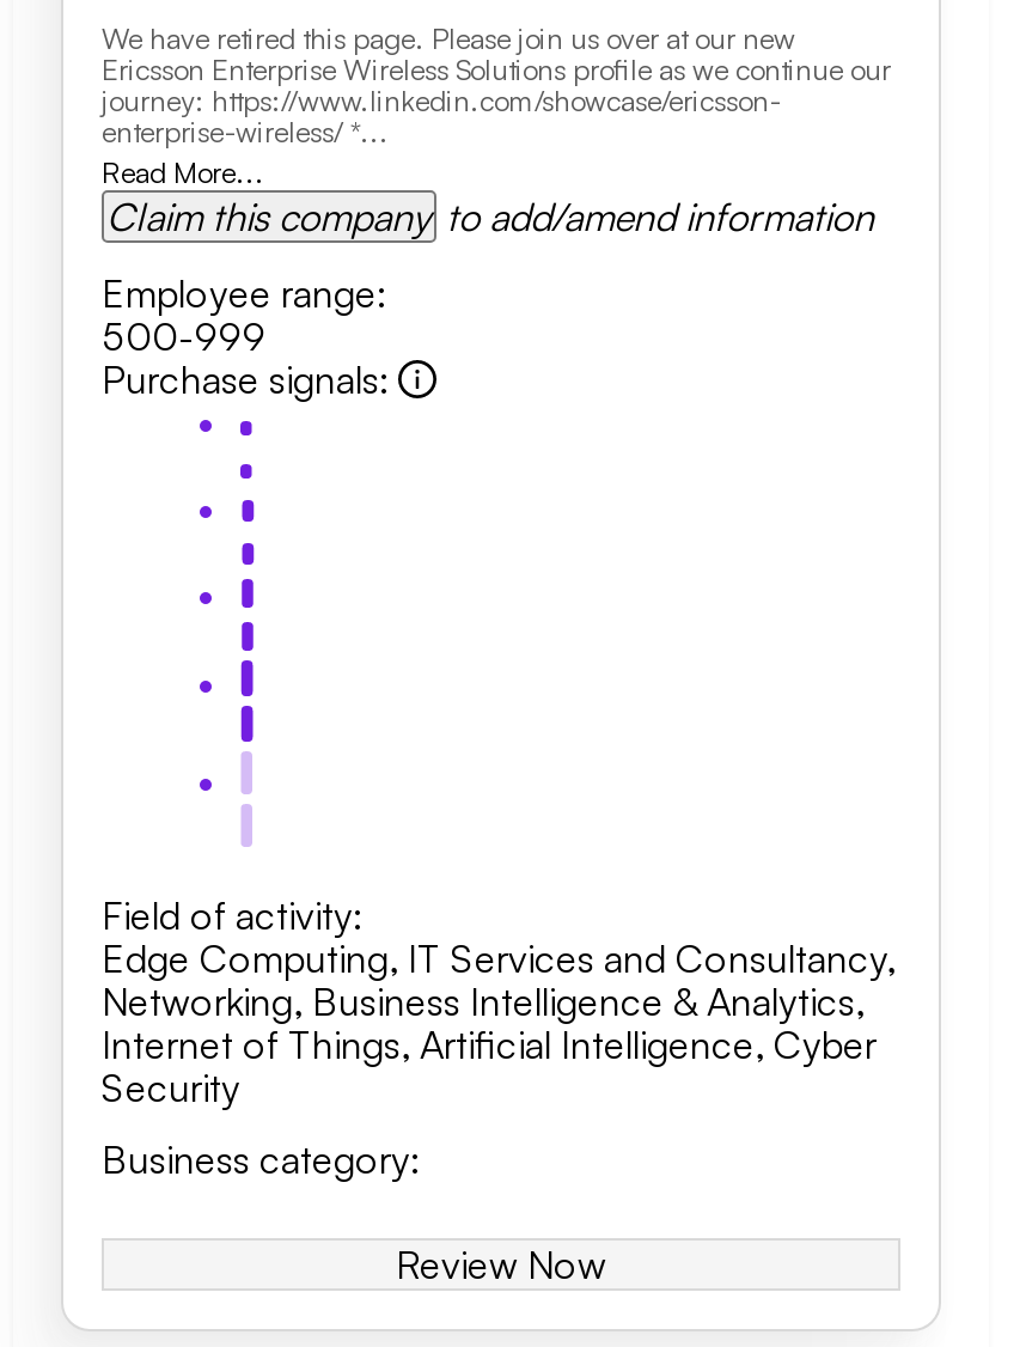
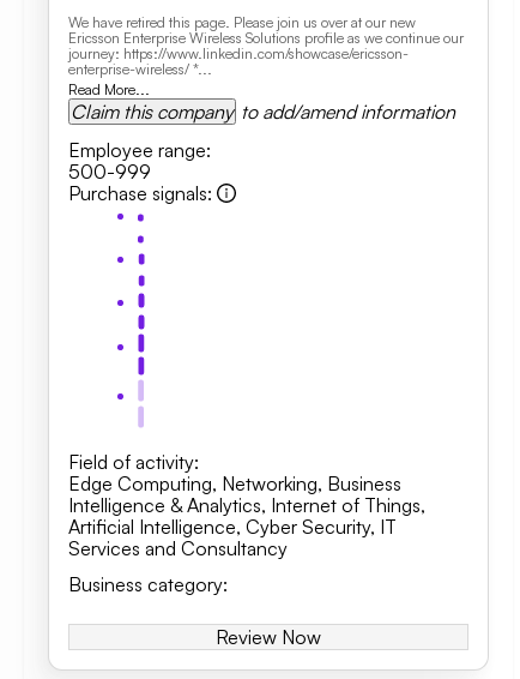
- Edge Computing, IT Services and Consultancy,
- Networking, Business Intelligence & Analytics,
- Internet of Things, Artificial Intelligence, Cyber
- Security
+ Edge Computing, Networking, Business
+ Intelligence & Analytics, Internet of Things,
+ Artificial Intelligence, Cyber Security, IT
+ Services and Consultancy
